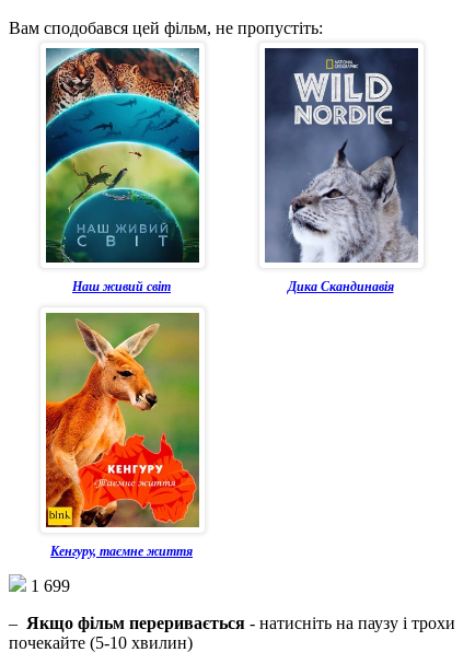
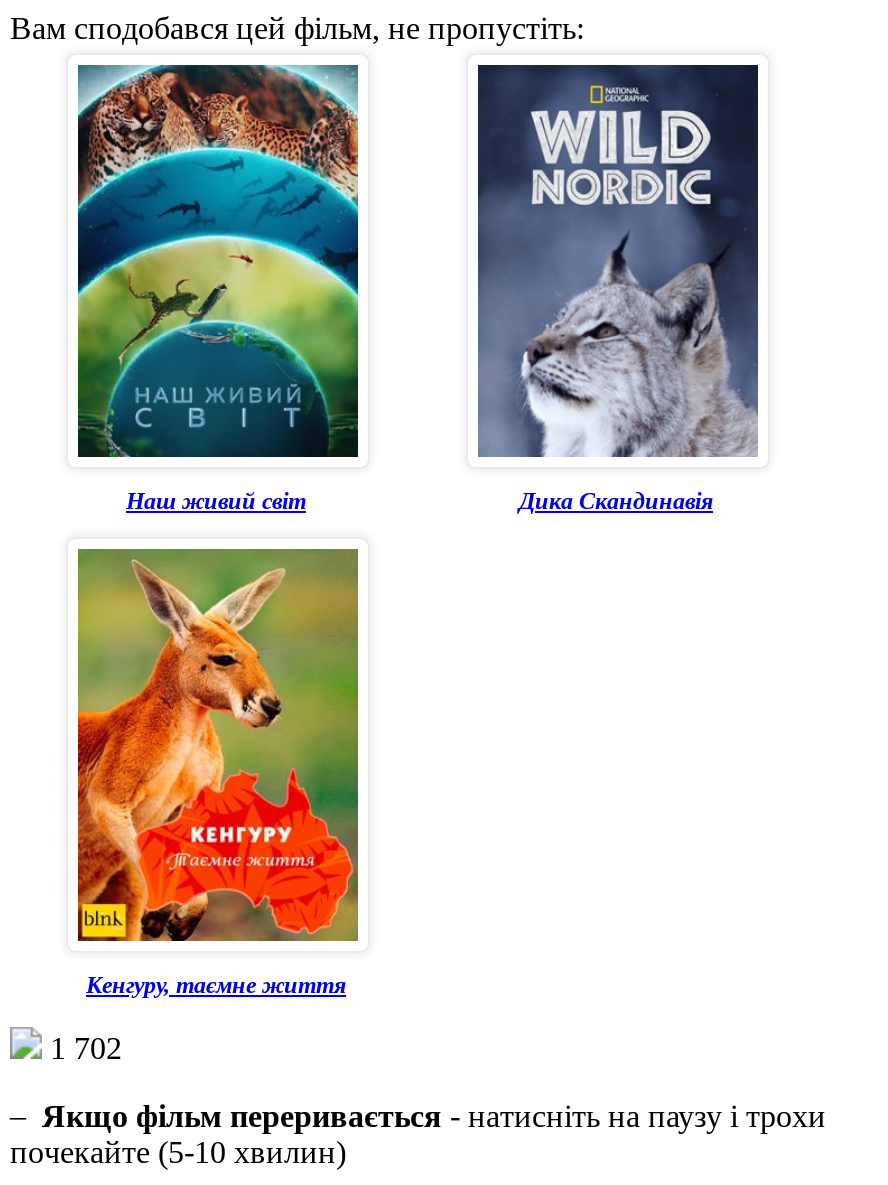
- 1 699
+ 1 702
